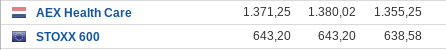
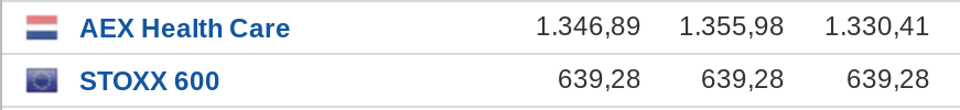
- 1.371,25
+ 1.346,89

- 1.380,02
+ 1.355,98

- 1.355,25
+ 1.330,41

- 643,20
+ 639,28

- 643,20
+ 639,28

- 638,58
+ 639,28
